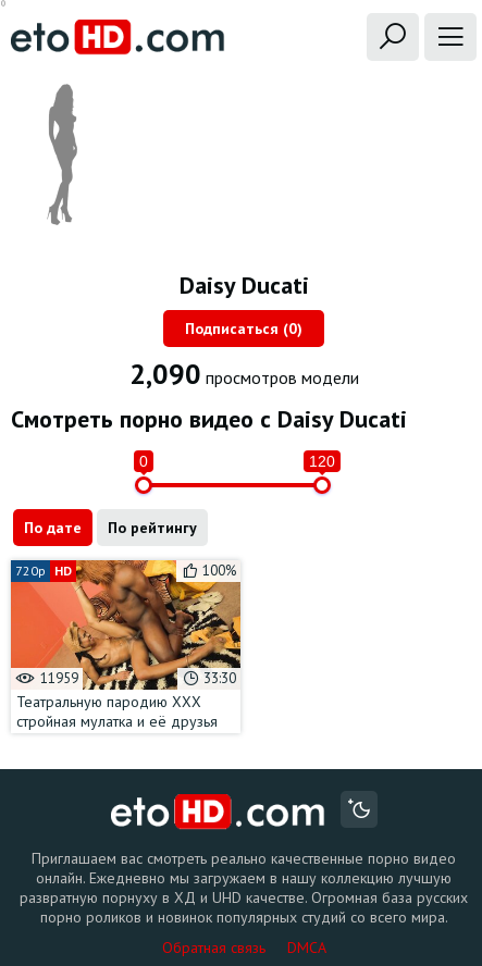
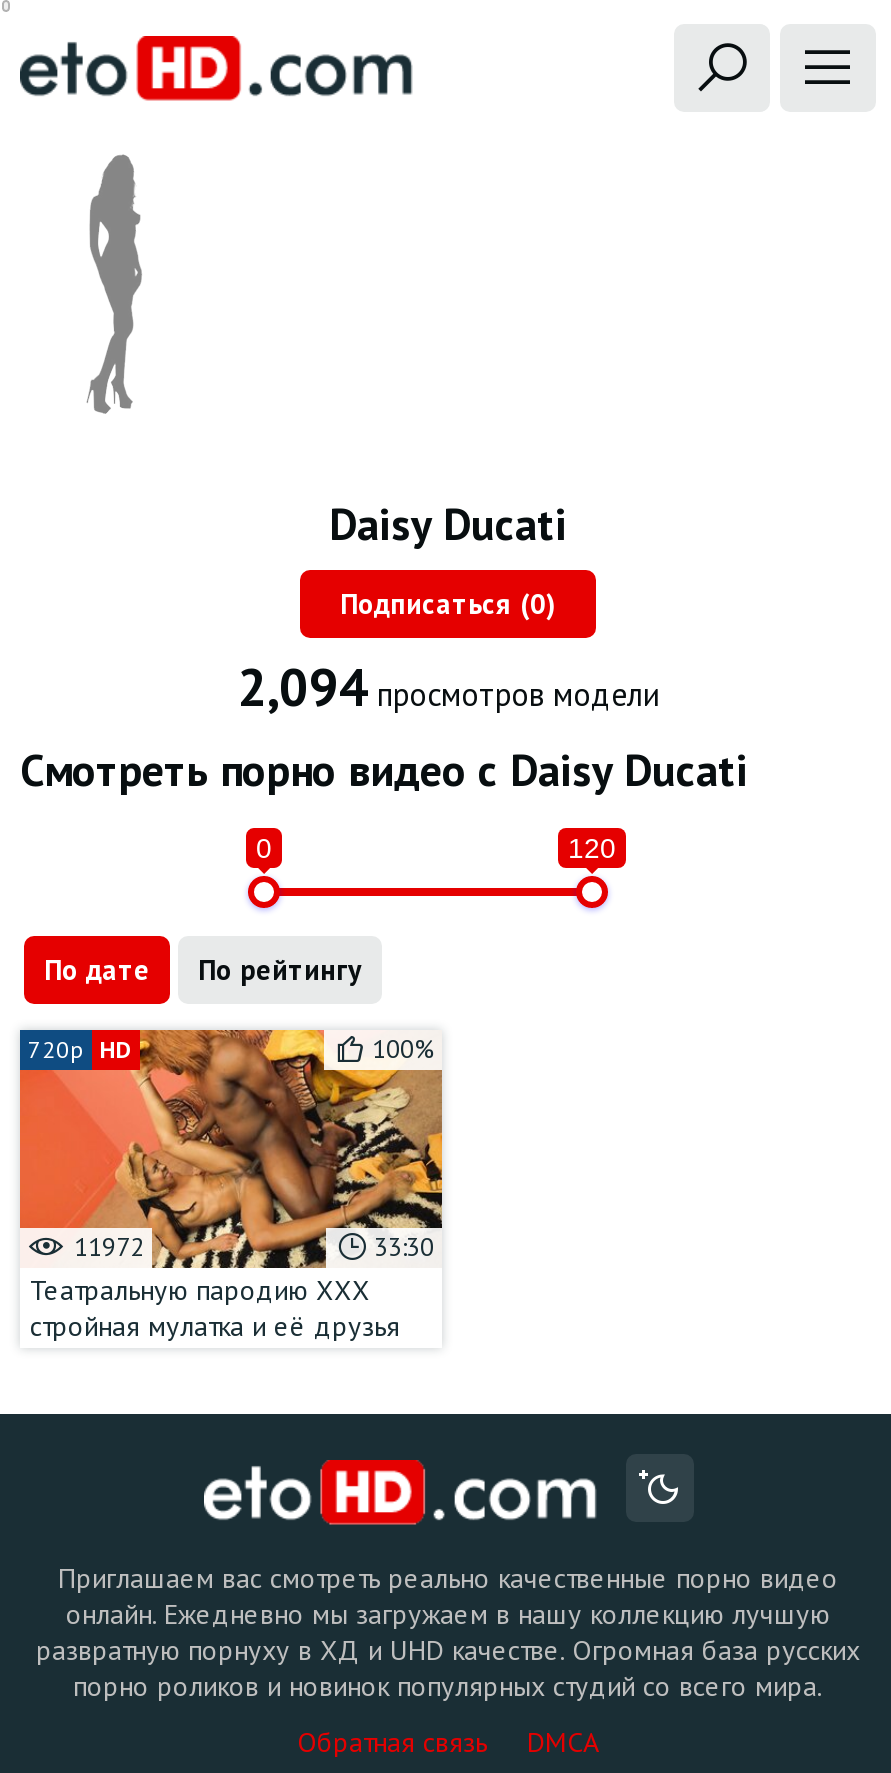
- 2,090 просмотров модели
+ 2,094 просмотров модели

- 11959
+ 11972
